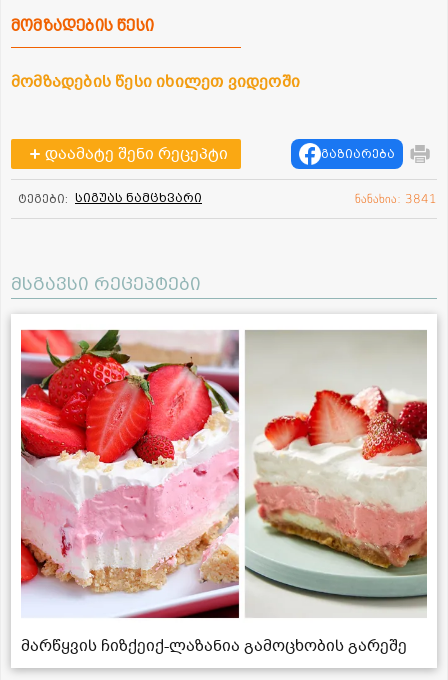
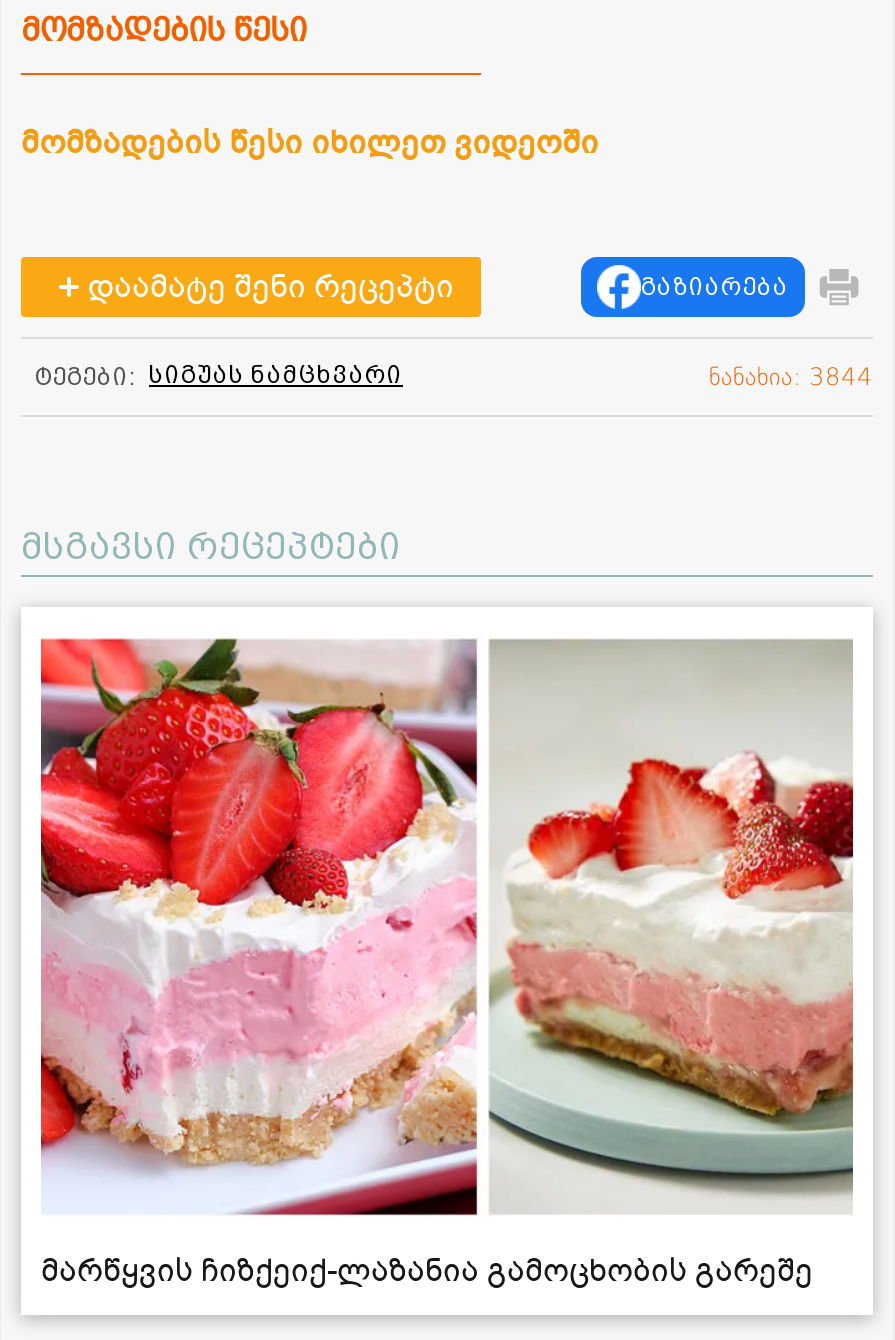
- ნანახია: 3841
+ ნანახია: 3844
